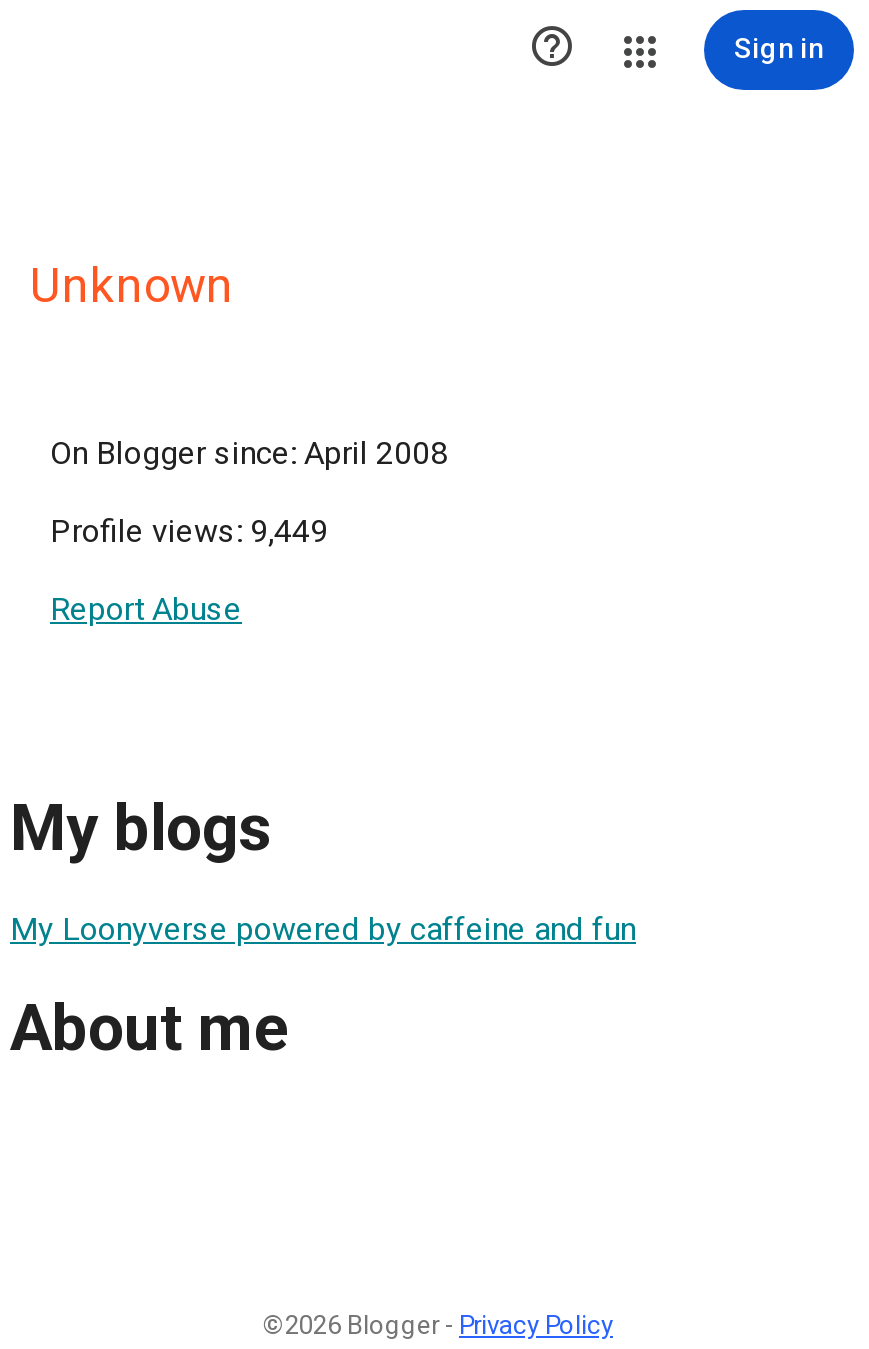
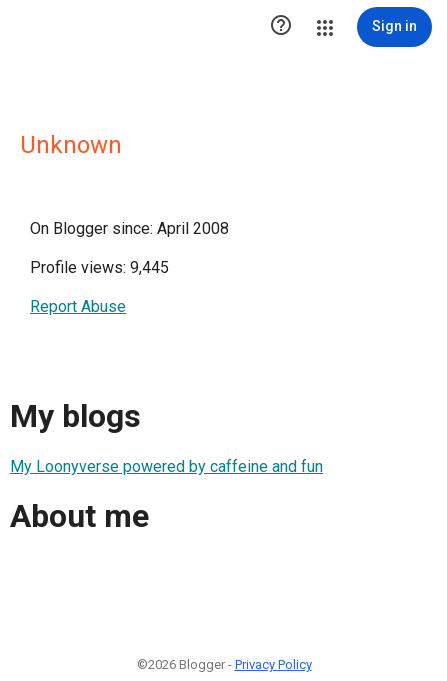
- Profile views: 9,449
+ Profile views: 9,445
